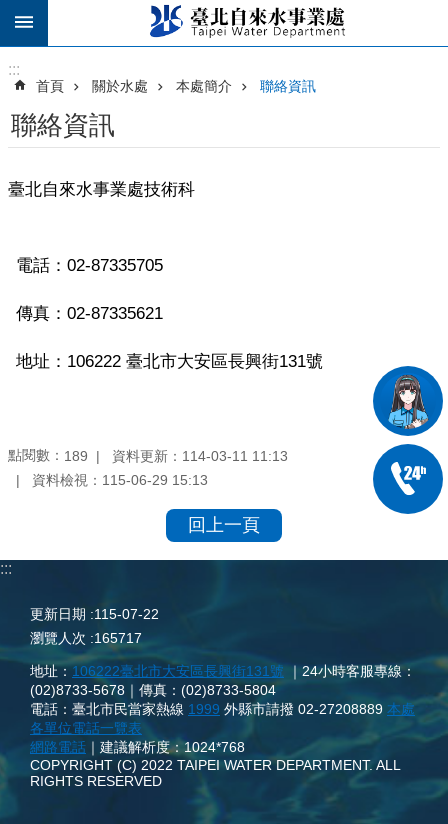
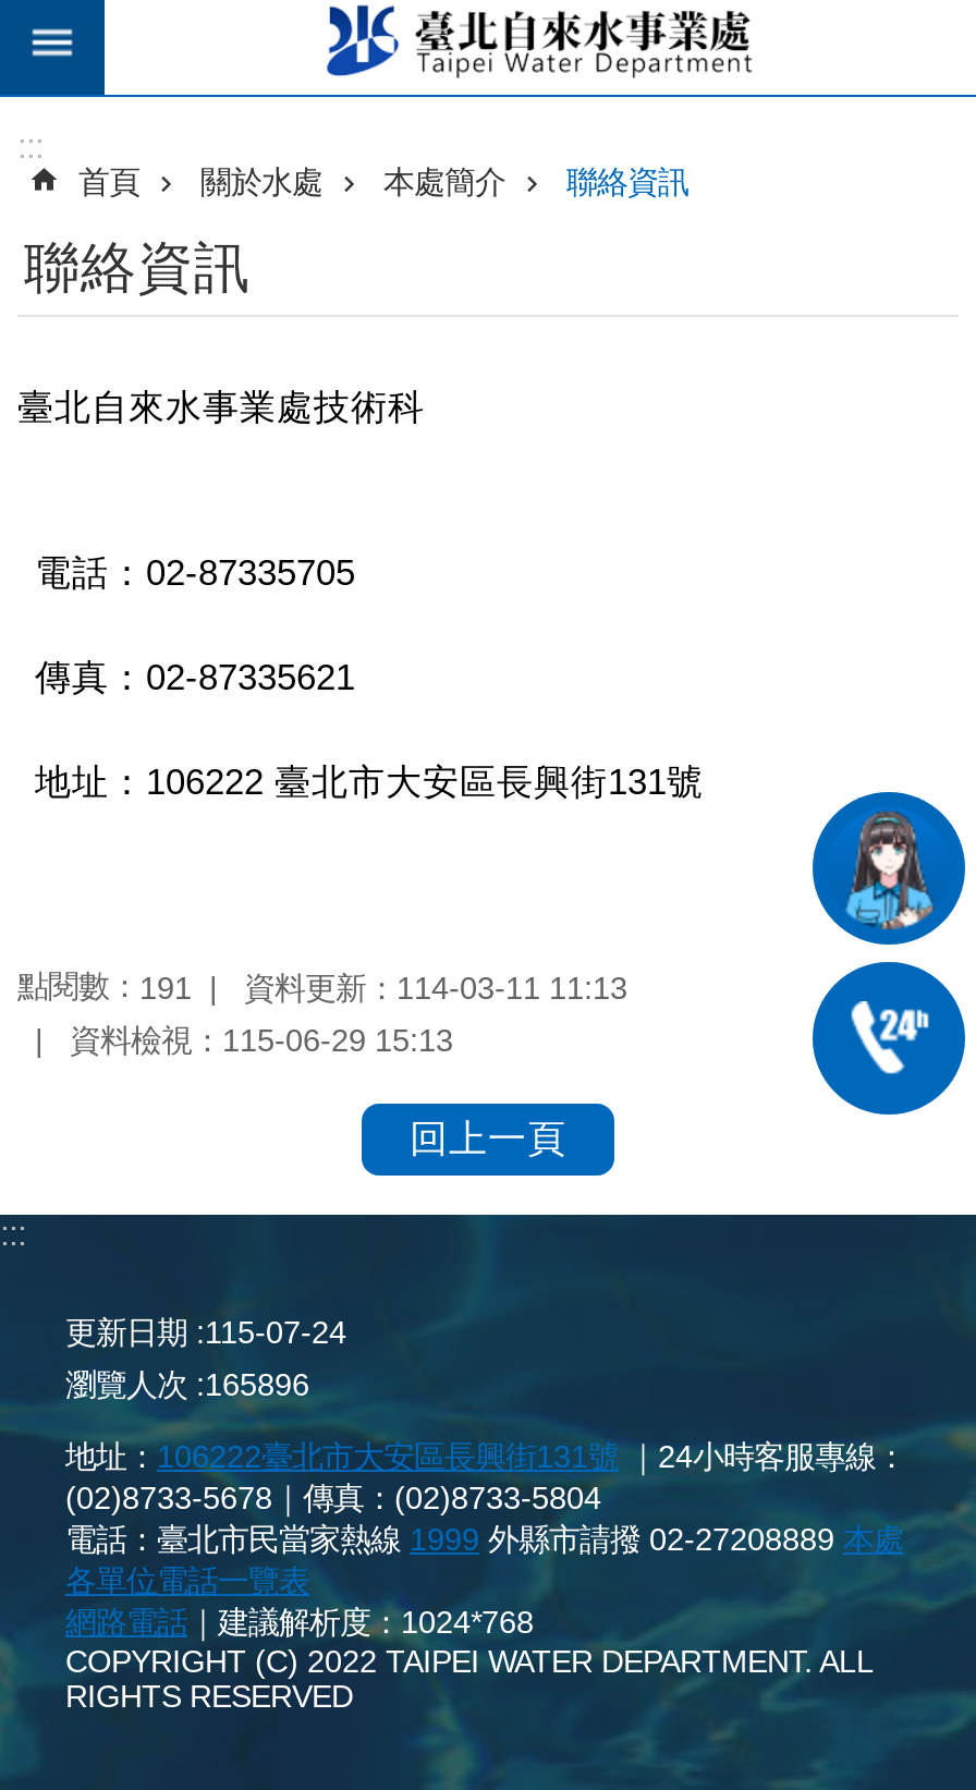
- 點閱數：189 資料更新：114-03-11 11:13
+ 點閱數：191 資料更新：114-03-11 11:13

- 更新日期 115-07-22
+ 更新日期 115-07-24

- 瀏覽人次 165717
+ 瀏覽人次 165896
